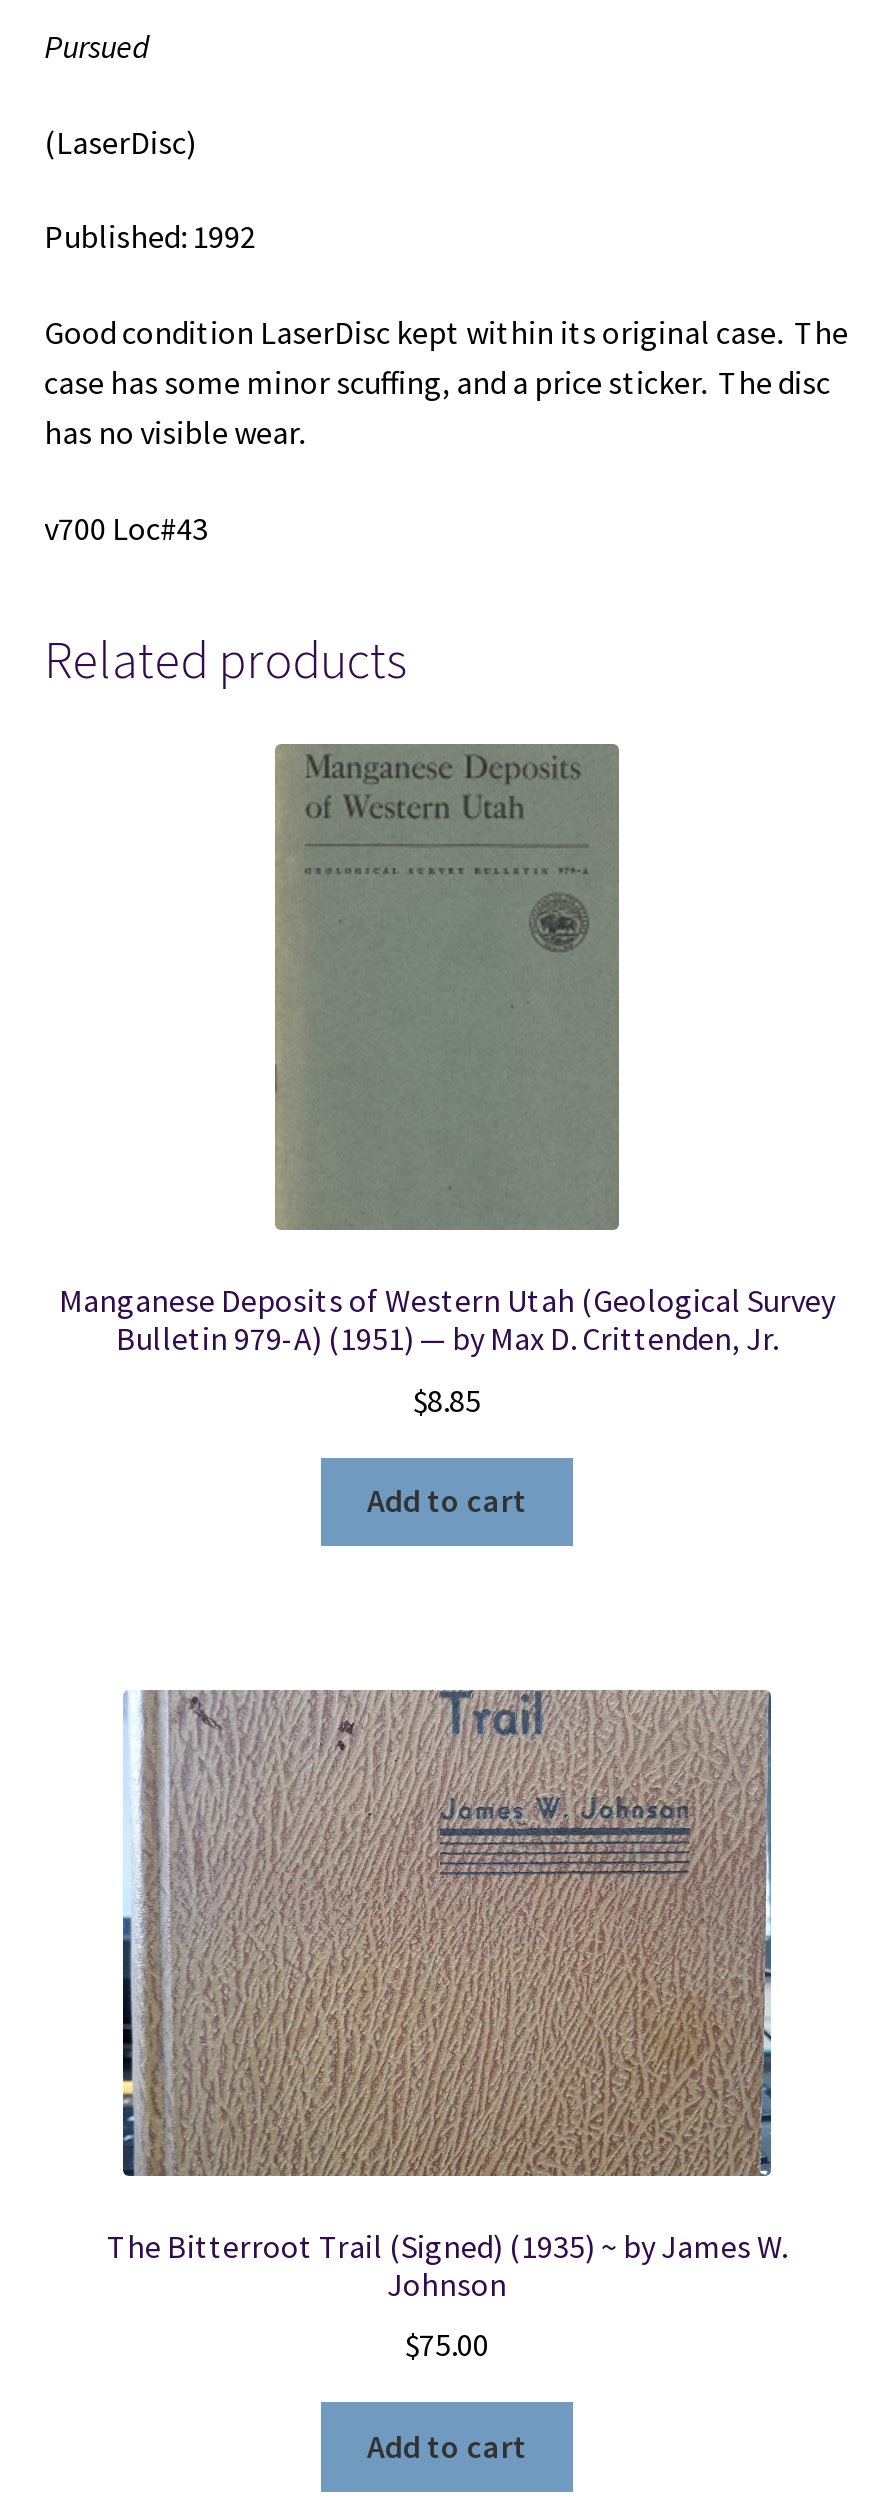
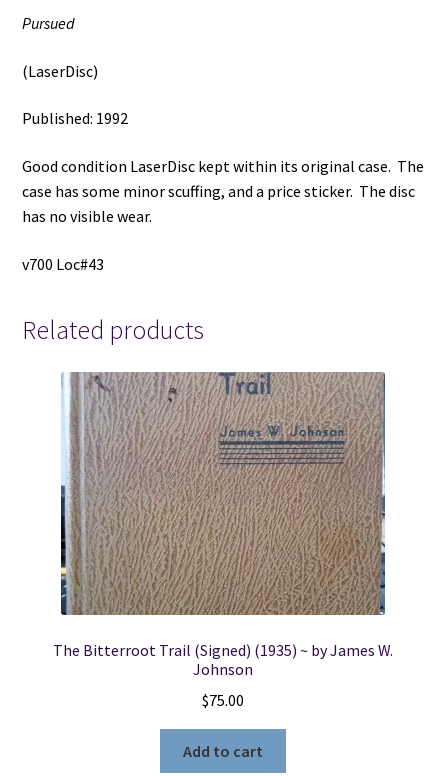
- [image]
- Manganese Deposits of Western Utah (Geological Survey
- Bulletin 979-A) (1951) — by Max D. Crittenden, Jr.
- $8.85
- Add to cart
